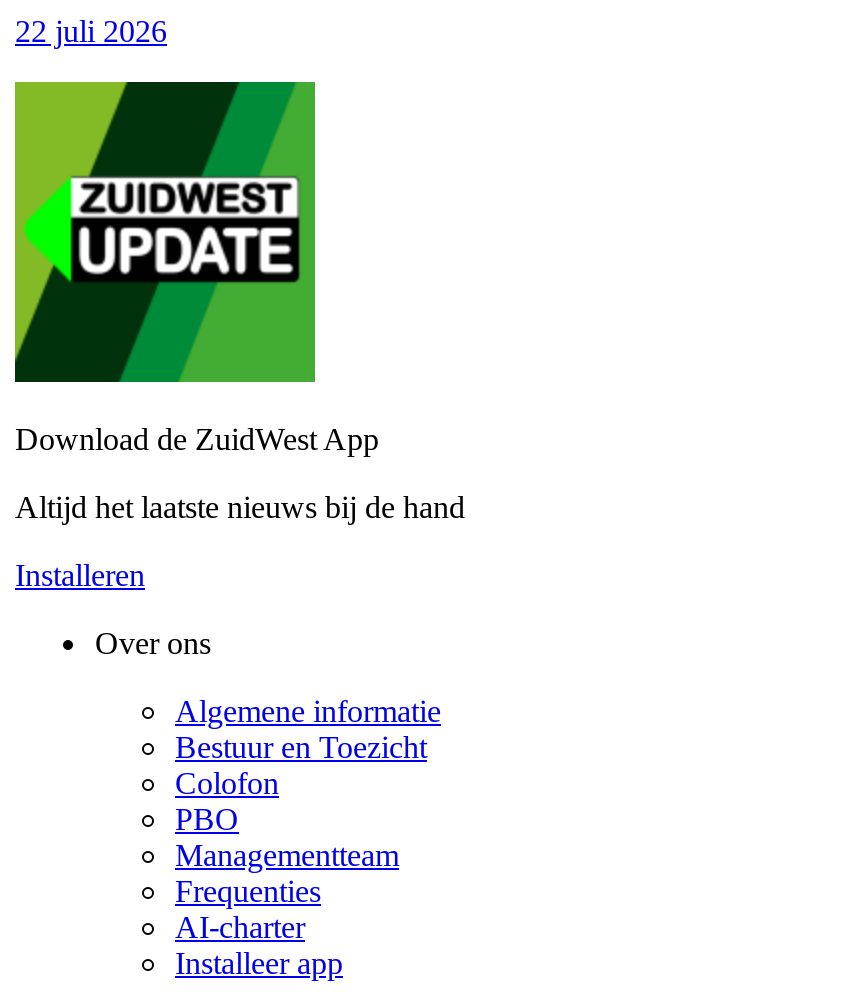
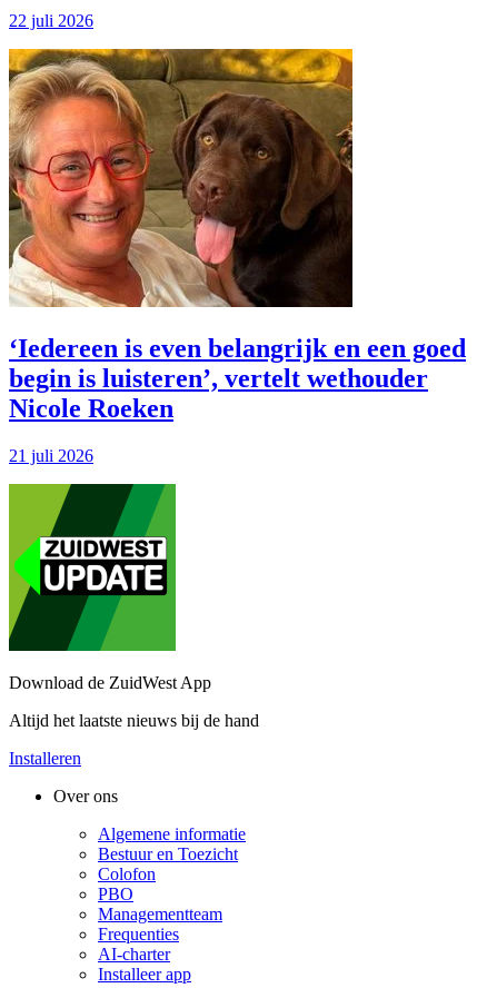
+ [image]
+ ‘Iedereen is even belangrijk en een goed
+ begin is luisteren’, vertelt wethouder
+ Nicole Roeken
+ 21 juli 2026
